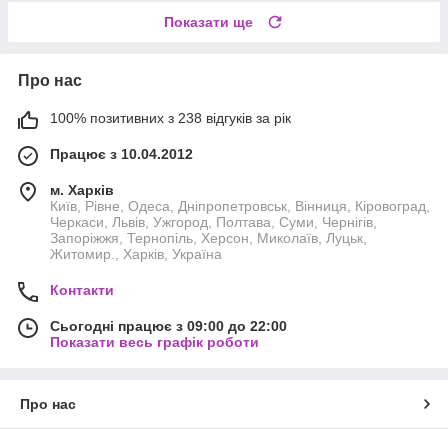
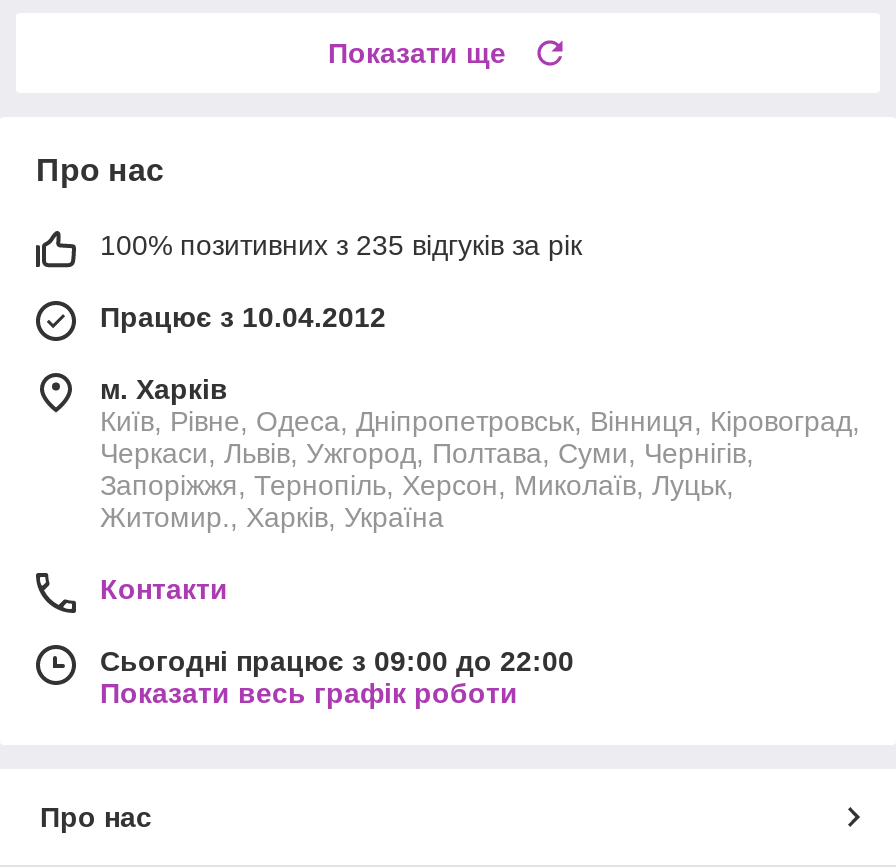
- 100% позитивних з 238 відгуків за рік
+ 100% позитивних з 235 відгуків за рік
